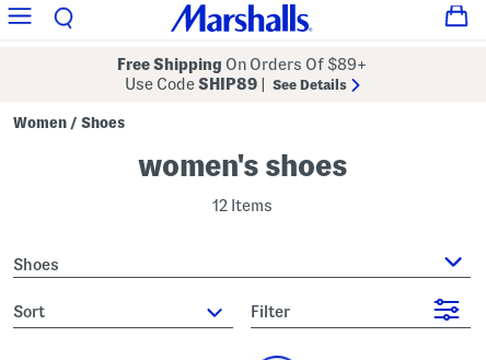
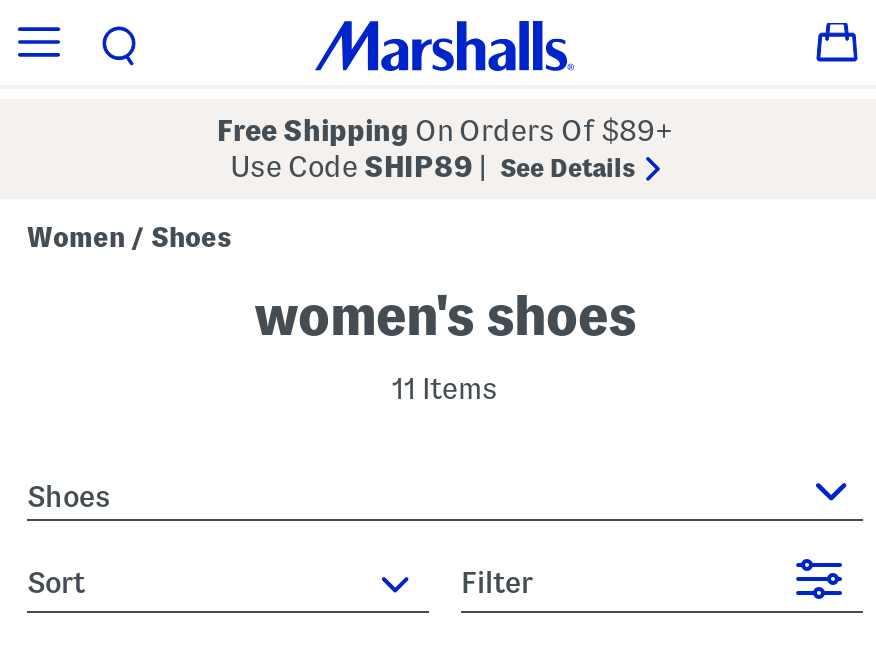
- 12 Items
+ 11 Items
